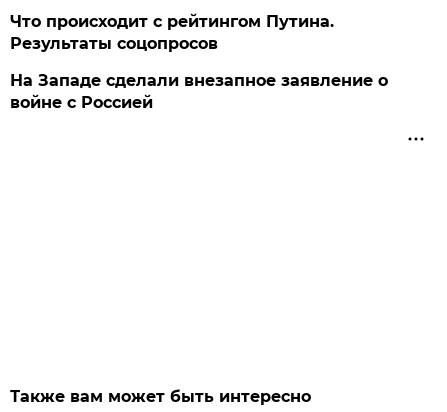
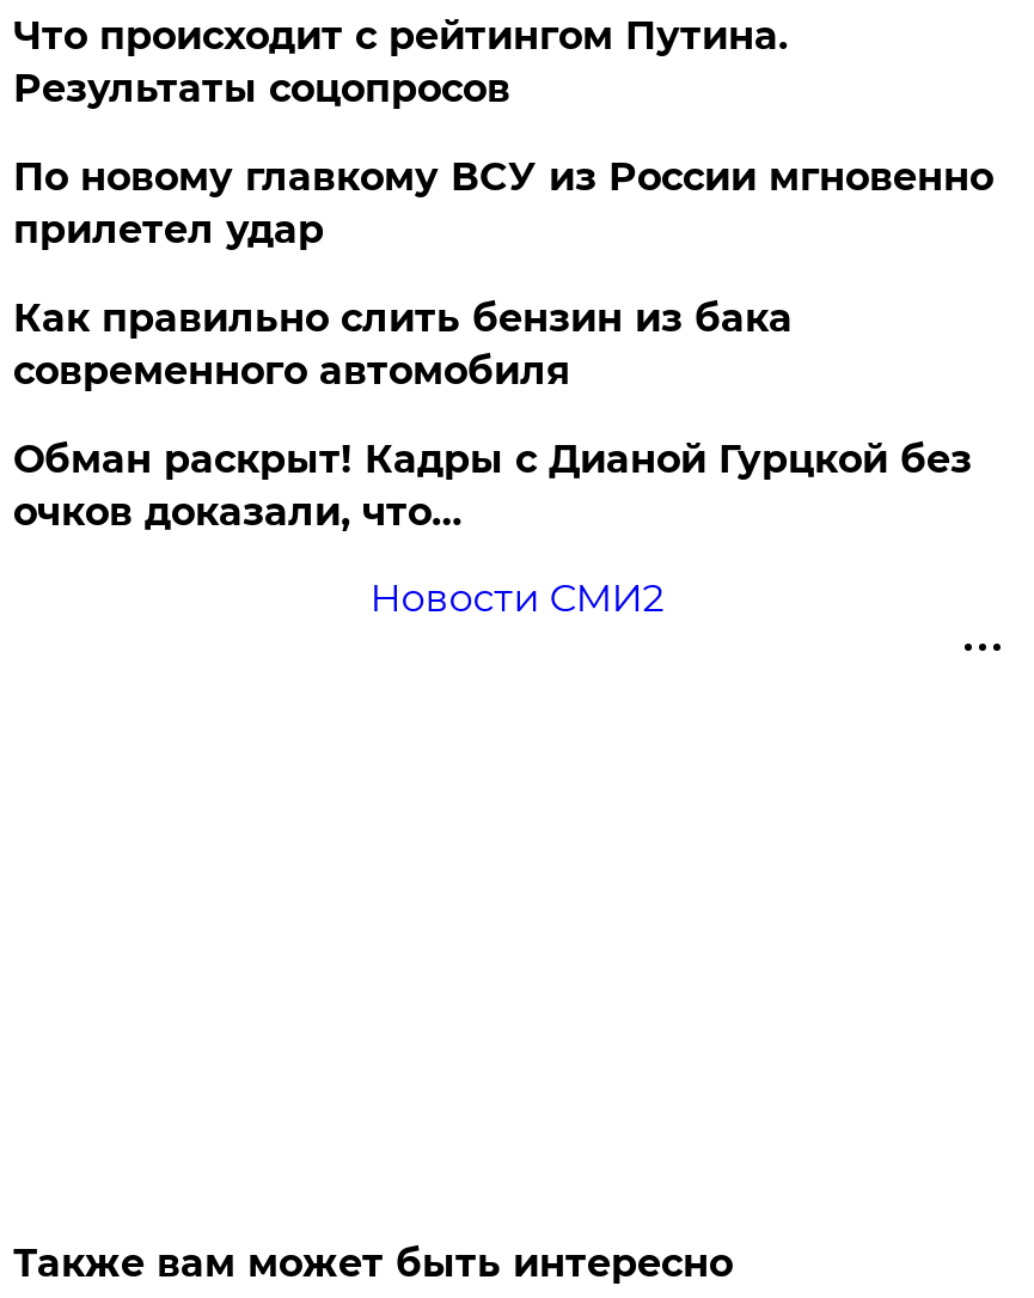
- На Западе сделали внезапное заявление о
- войне с Россией
+ По новому главкому ВСУ из России мгновенно
+ прилетел удар
+ Как правильно слить бензин из бака
+ современного автомобиля
+ Обман раскрыт! Кадры с Дианой Гурцкой без
+ очков доказали, что…
+ Новости СМИ2
